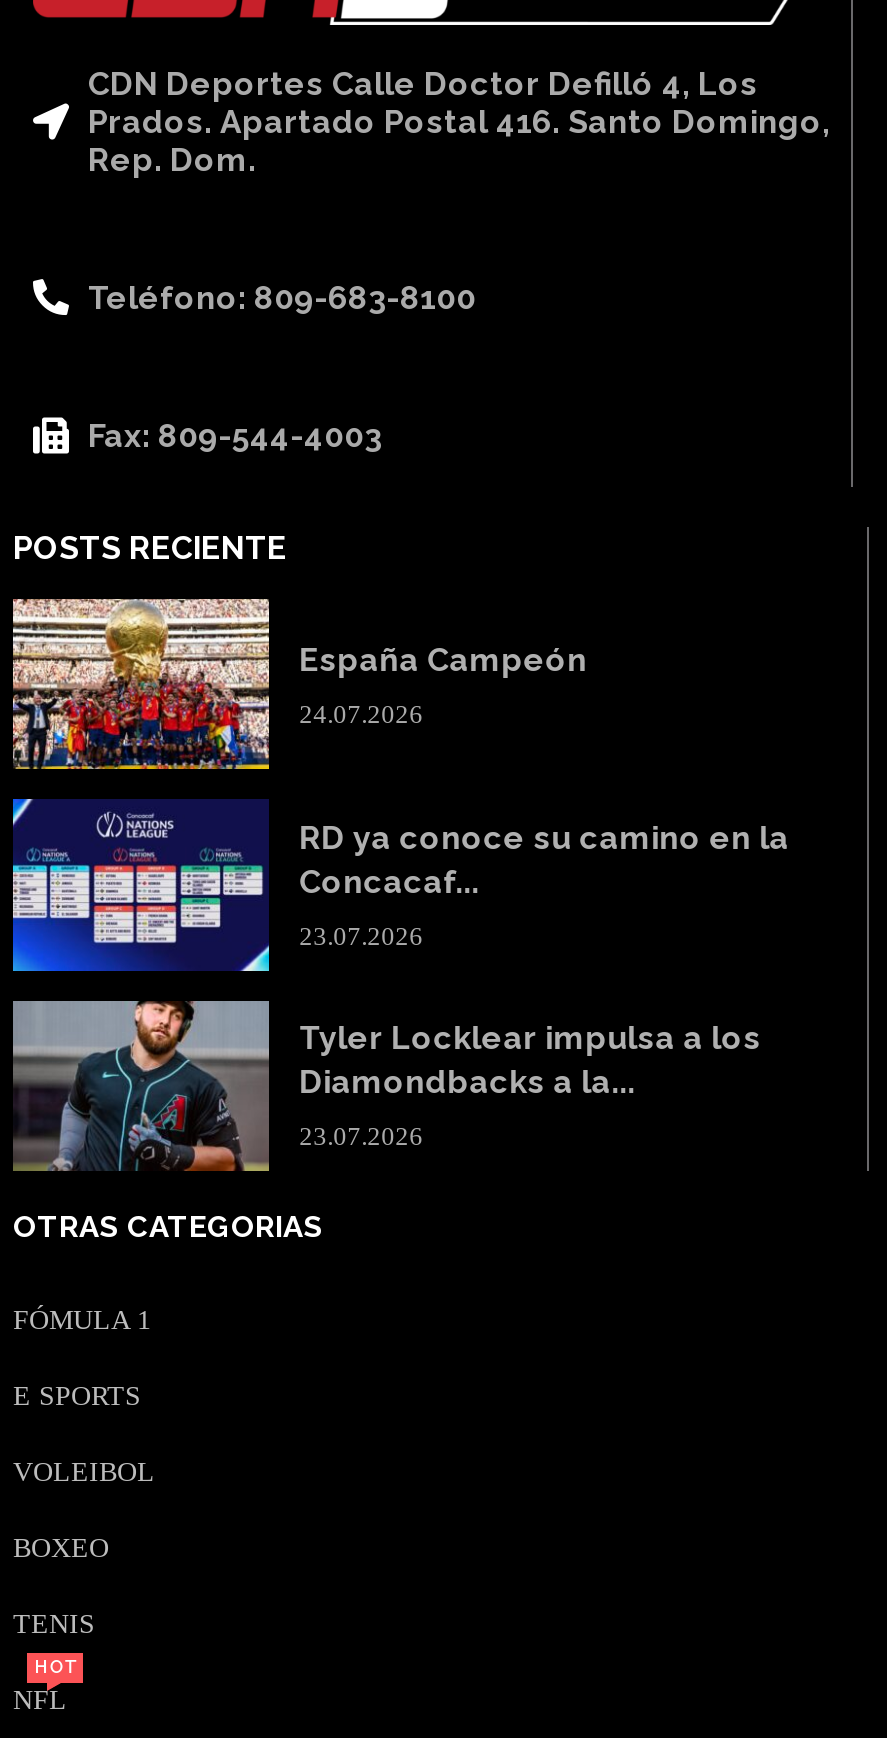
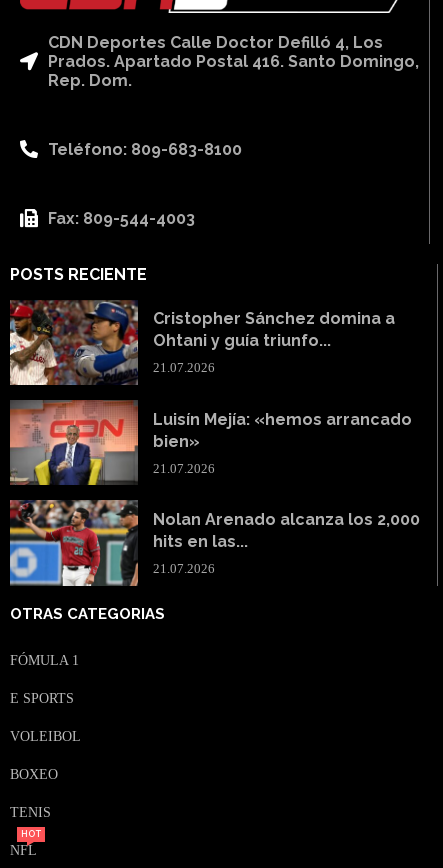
- [image]
- España Campeón
+ [image]
+ Cristopher Sánchez domina a
+ Ohtani y guía triunfo...

- 24.07.2026
+ 21.07.2026

- [image]
- RD ya conoce su camino en la
- Concacaf...
+ [image]
+ Luisín Mejía: «hemos arrancado
+ bien»

- 23.07.2026
+ 21.07.2026

- [image]
- Tyler Locklear impulsa a los
- Diamondbacks a la...
+ [image]
+ Nolan Arenado alcanza los 2,000
+ hits en las...

- 23.07.2026
+ 21.07.2026
